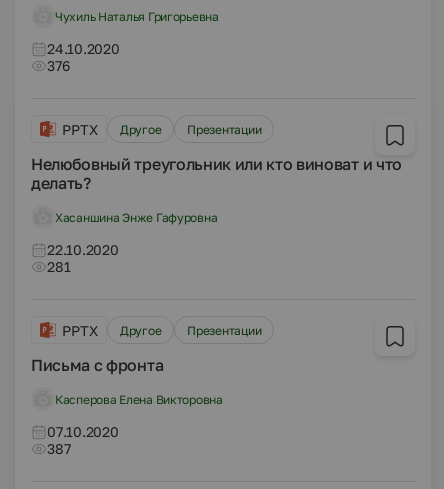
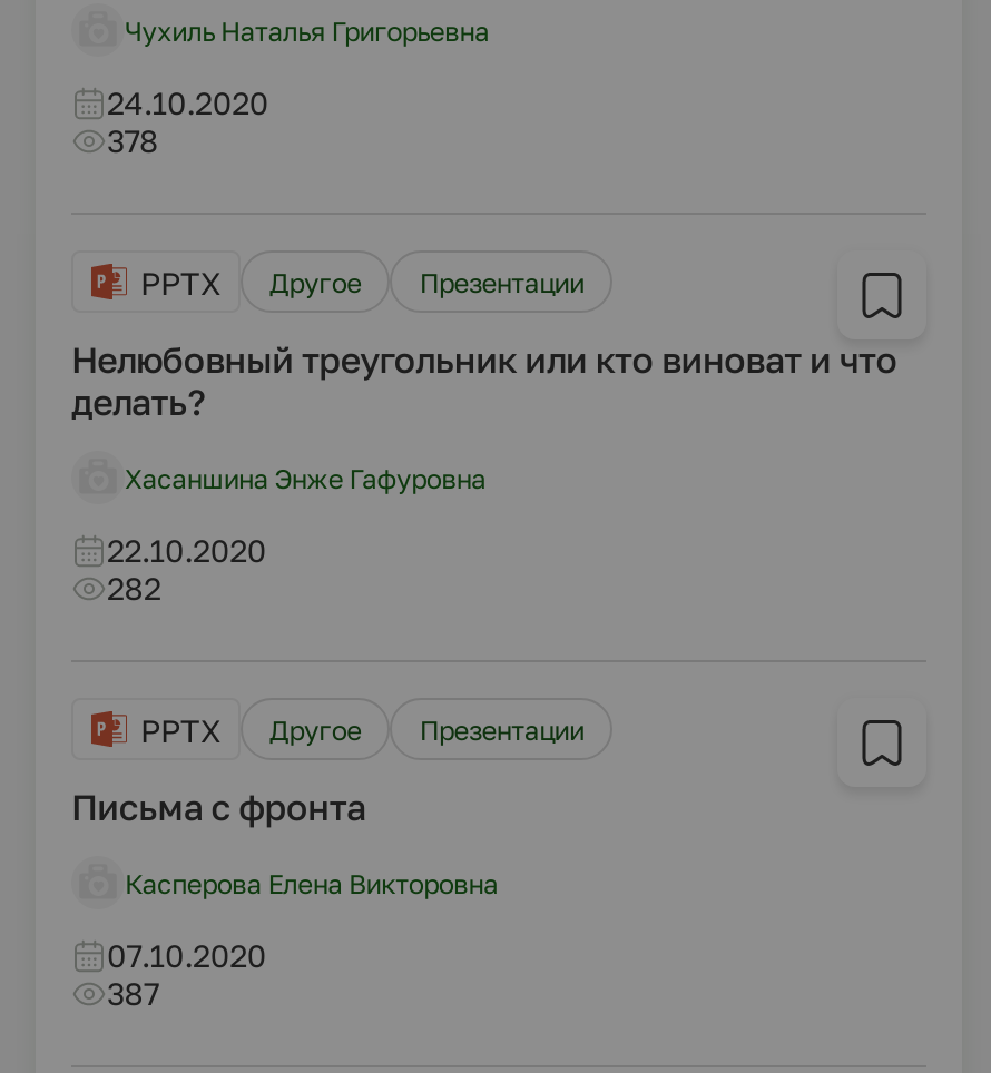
- 376
+ 378

- 281
+ 282
